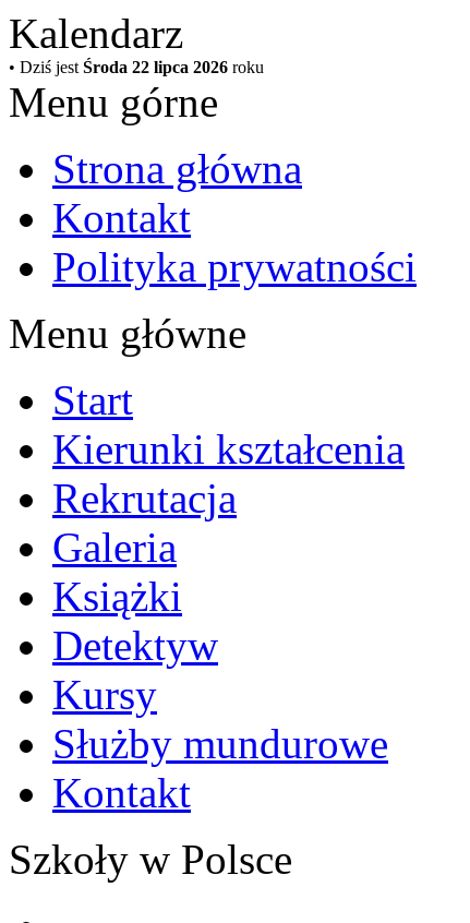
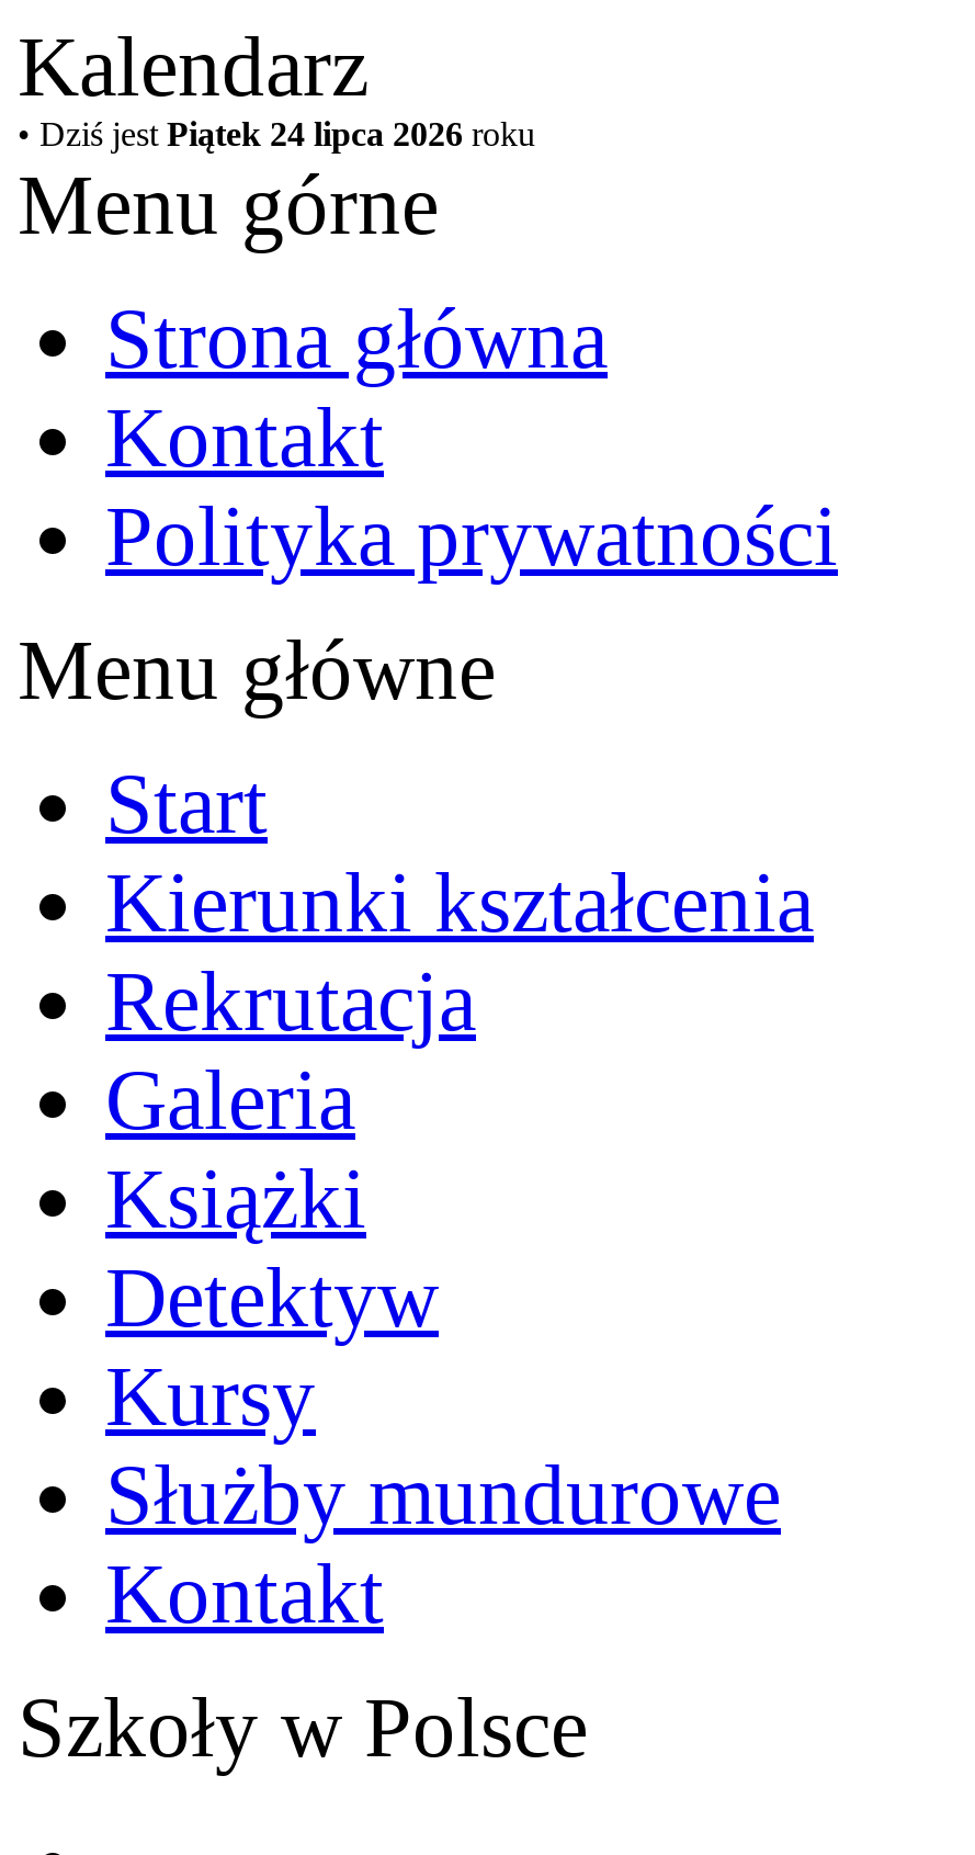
- • Dziś jest Środa 22 lipca 2026 roku
+ • Dziś jest Piątek 24 lipca 2026 roku
